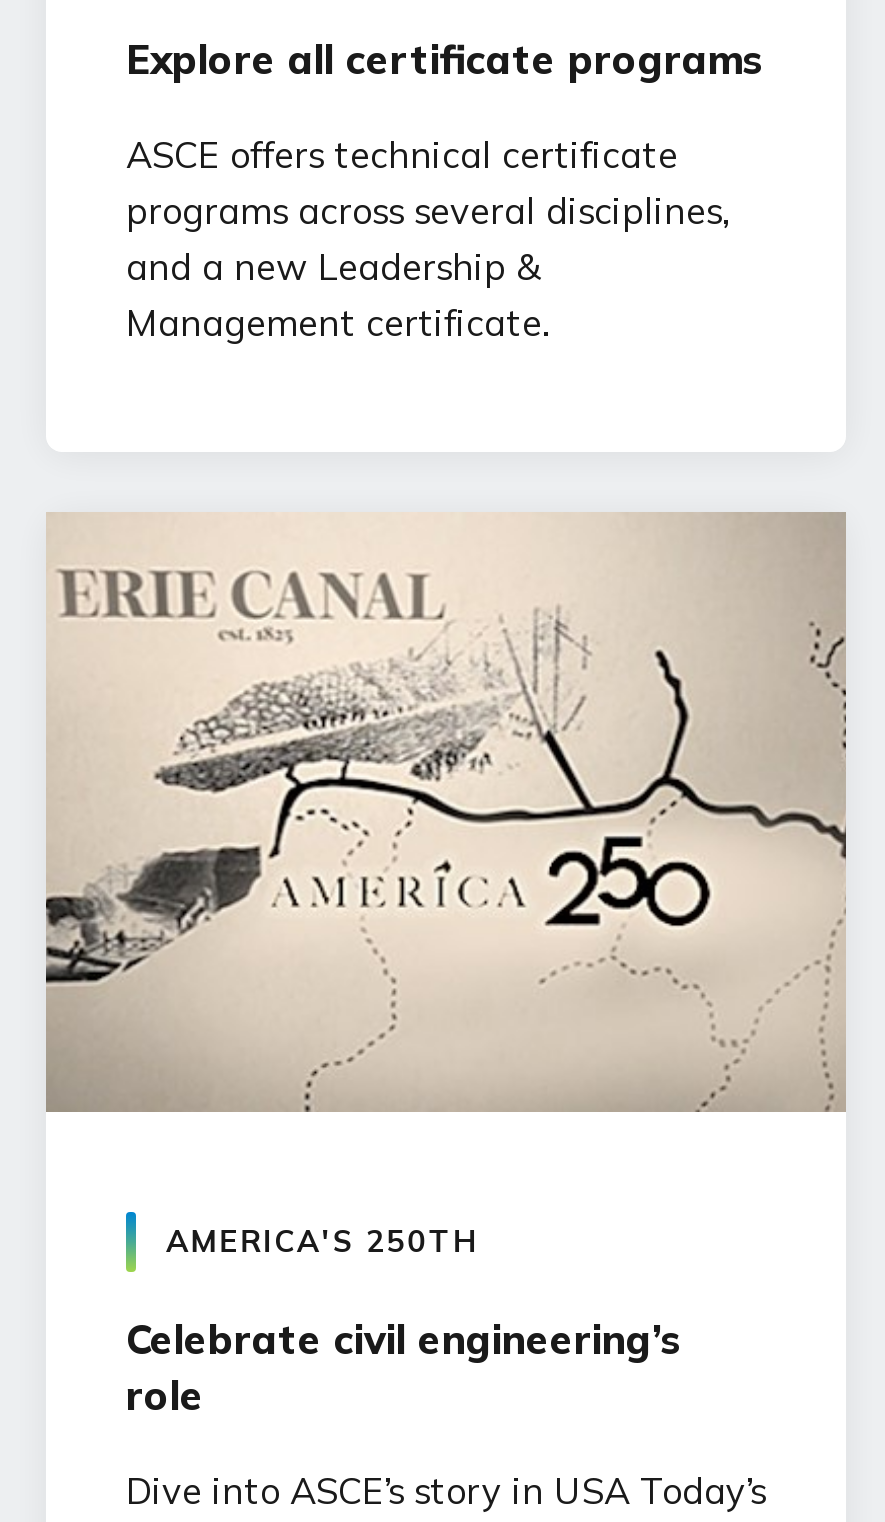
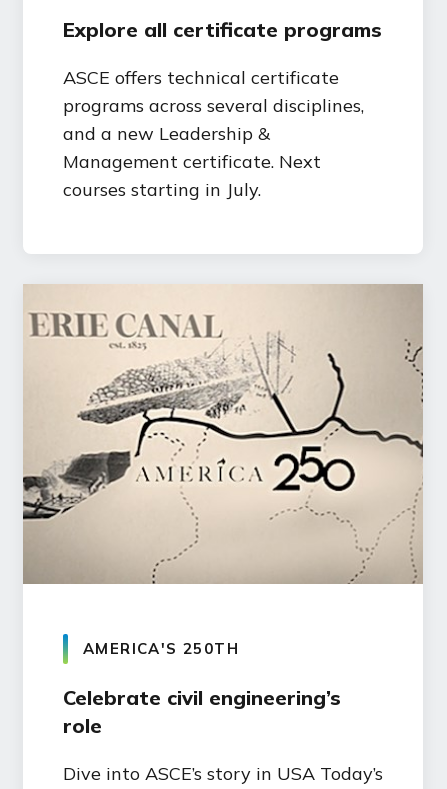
- Management certificate.
+ Management certificate. Next
+ courses starting in July.
